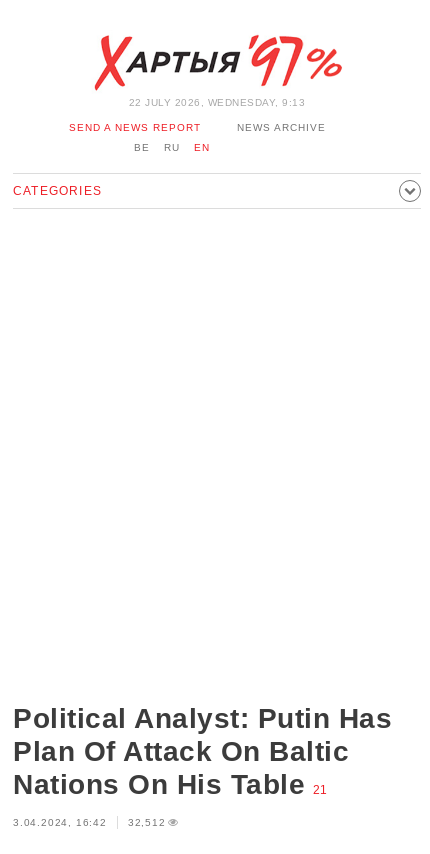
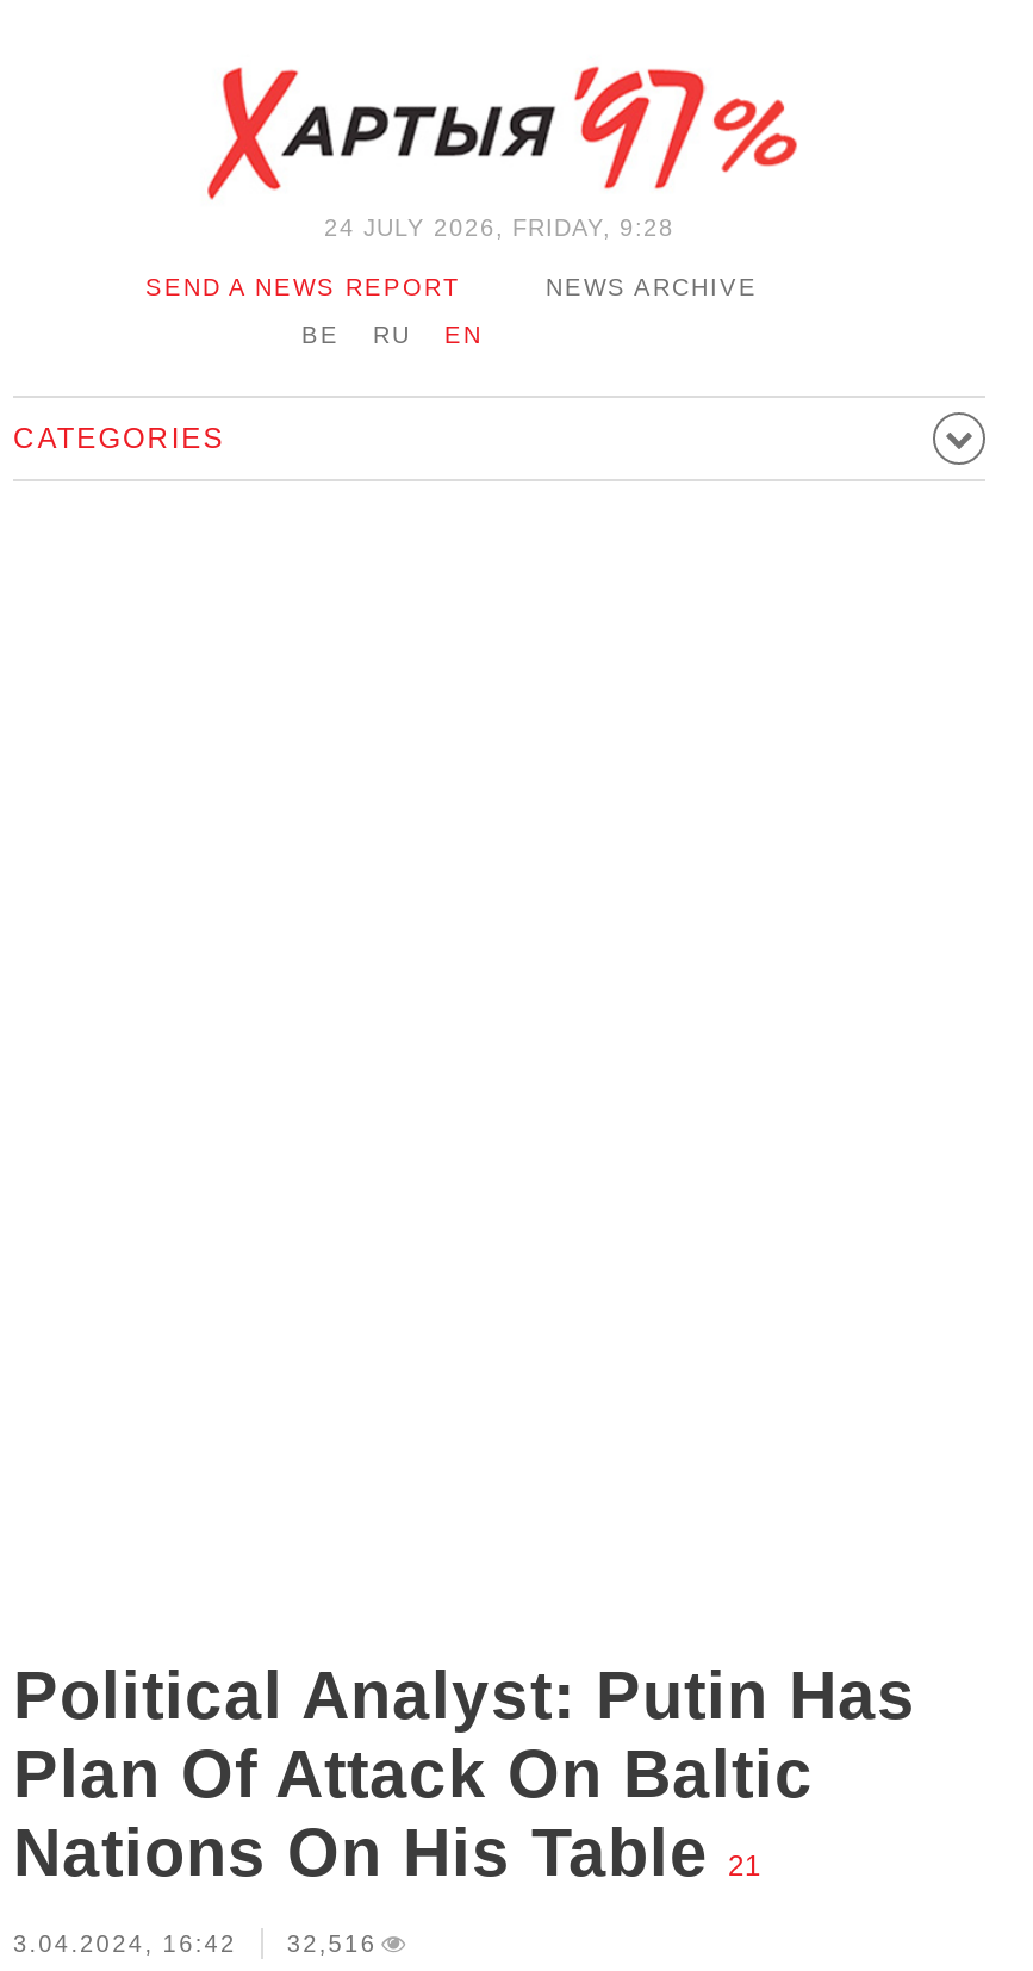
- 22 JULY 2026, WEDNESDAY, 9:13
+ 24 JULY 2026, FRIDAY, 9:28

- 3.04.2024, 16:42 32,512
+ 3.04.2024, 16:42 32,516
